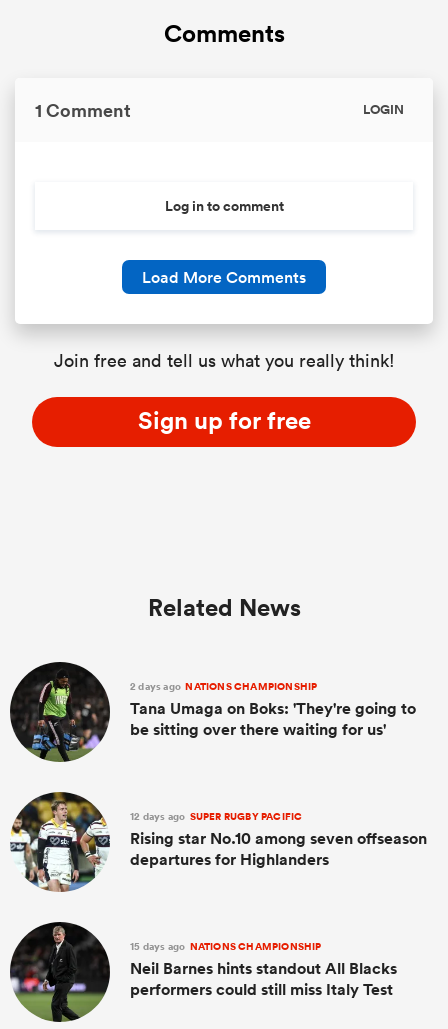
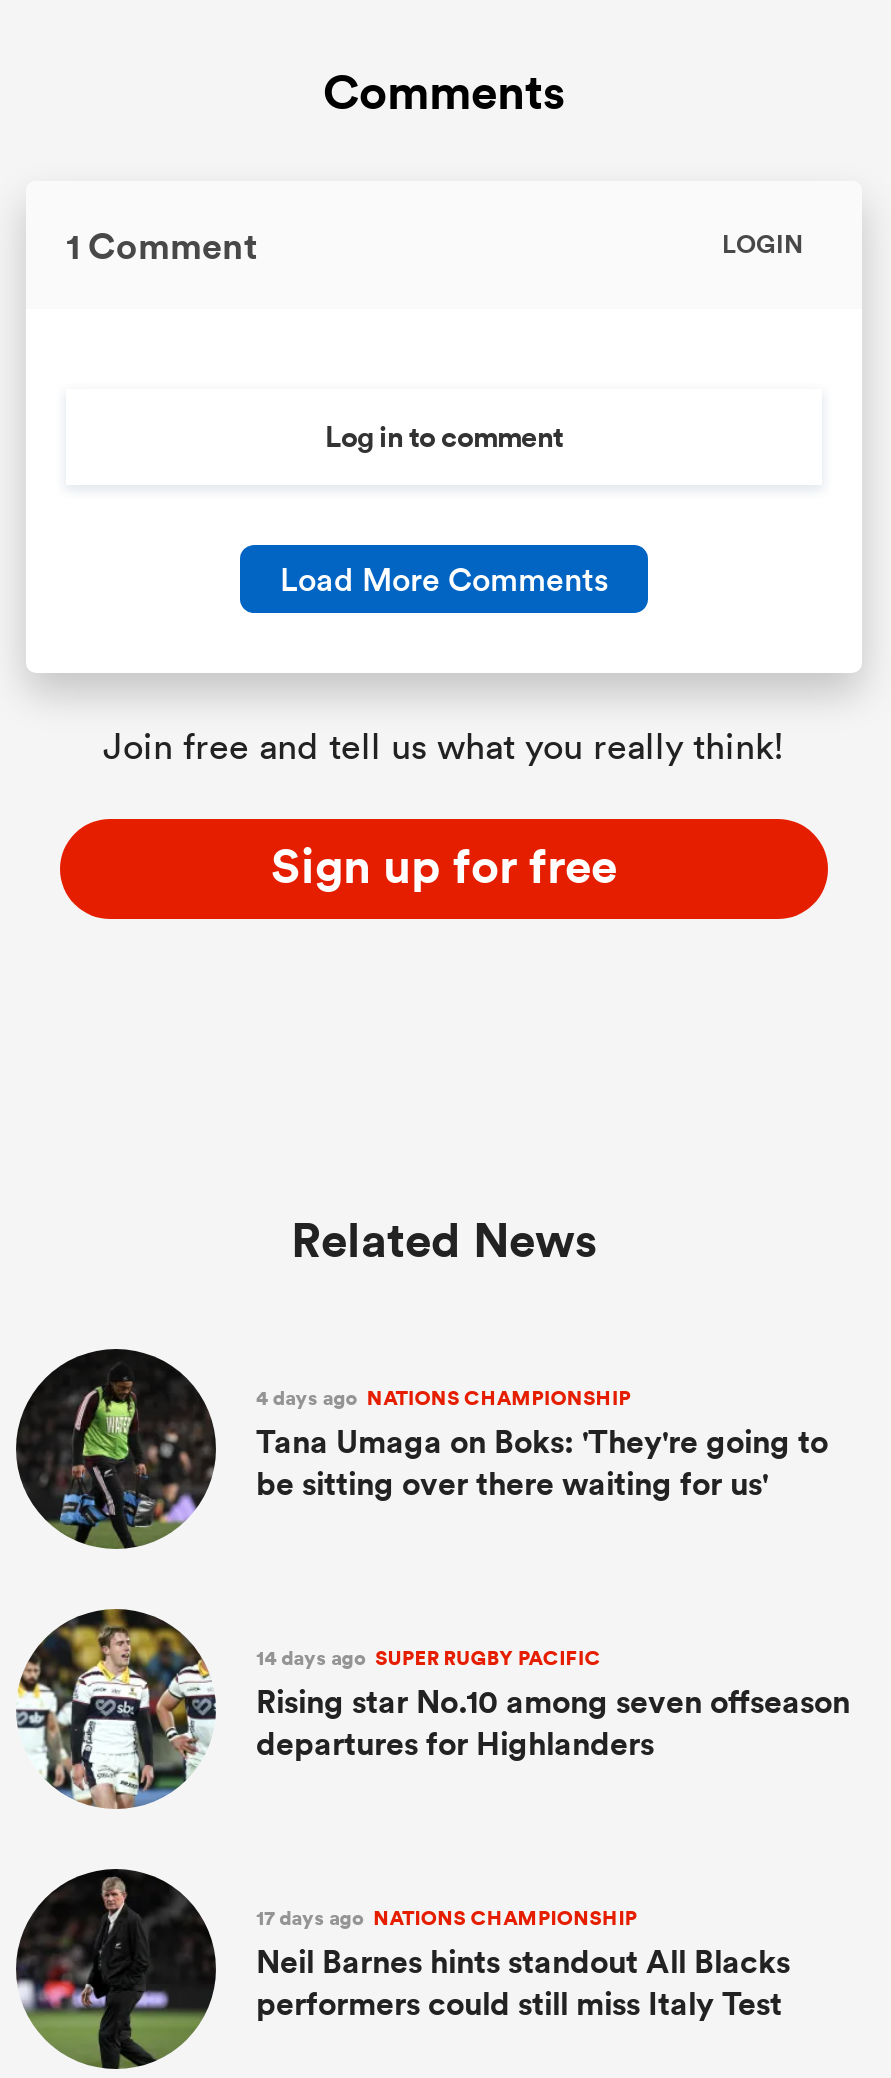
- 2 days ago NATIONS CHAMPIONSHIP
+ 4 days ago NATIONS CHAMPIONSHIP

- 12 days ago SUPER RUGBY PACIFIC
+ 14 days ago SUPER RUGBY PACIFIC

- 15 days ago NATIONS CHAMPIONSHIP
+ 17 days ago NATIONS CHAMPIONSHIP
